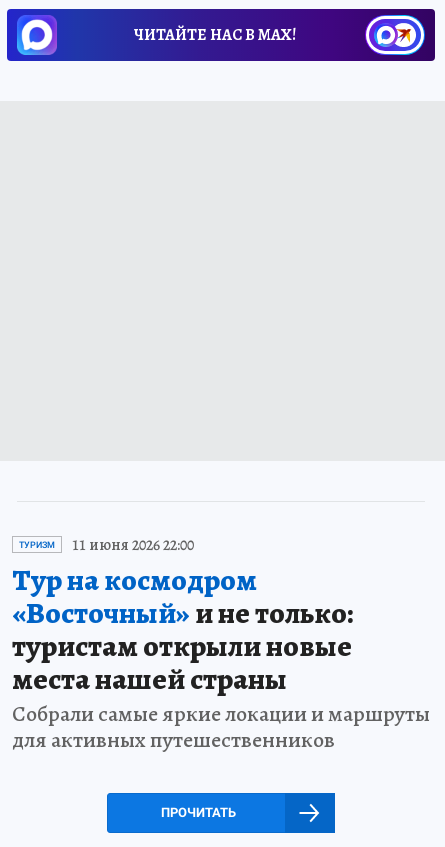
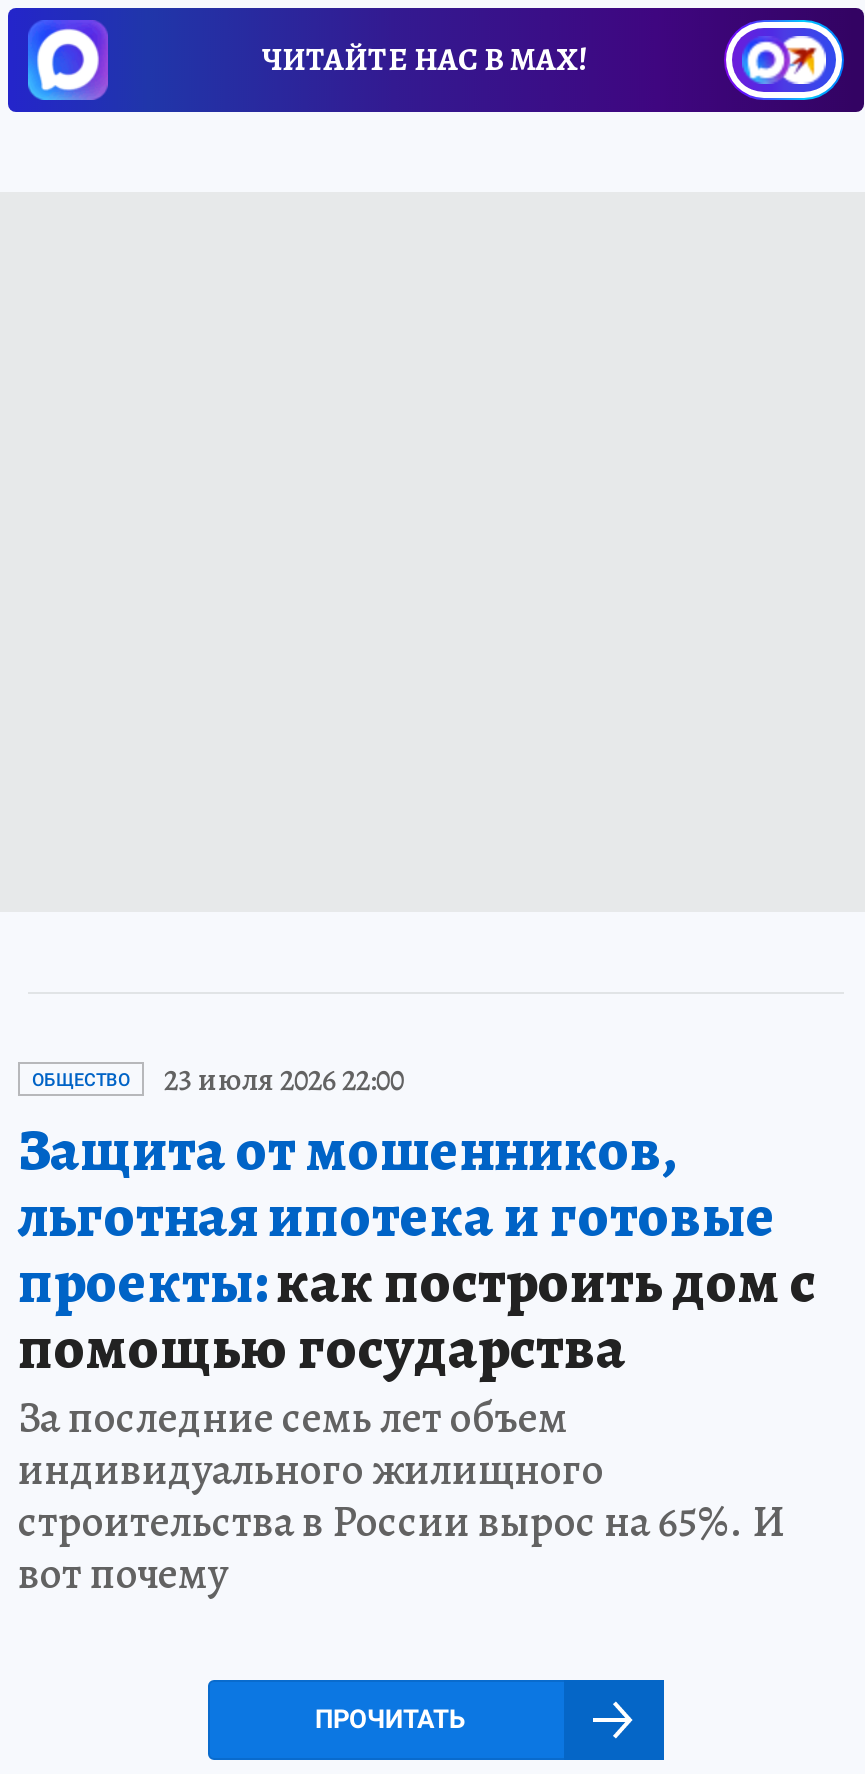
- ТУРИЗМ
- 11 июня 2026 22:00
- Тур на космодром
- «Восточный»и не только:
- туристам открыли новые
- места нашей страны
- Собрали самые яркие локации и маршруты
- для активных путешественников
+ ОБЩЕСТВО
+ 23 июля 2026 22:00
+ Защита от мошенников,
+ льготная ипотека и готовые
+ проекты:как построить дом с
+ помощью государства
+ За последние семь лет объем
+ индивидуального жилищного
+ строительства в России вырос на 65%. И
+ вот почему
